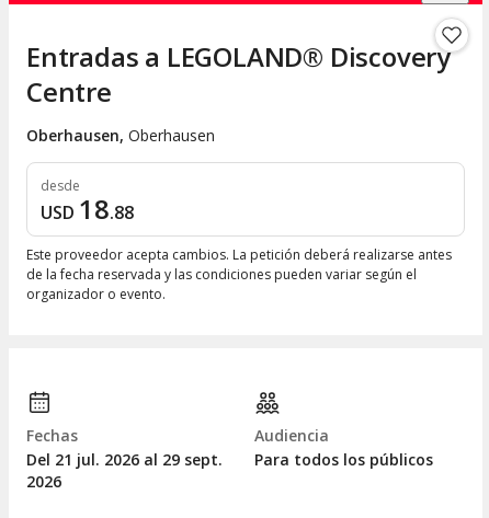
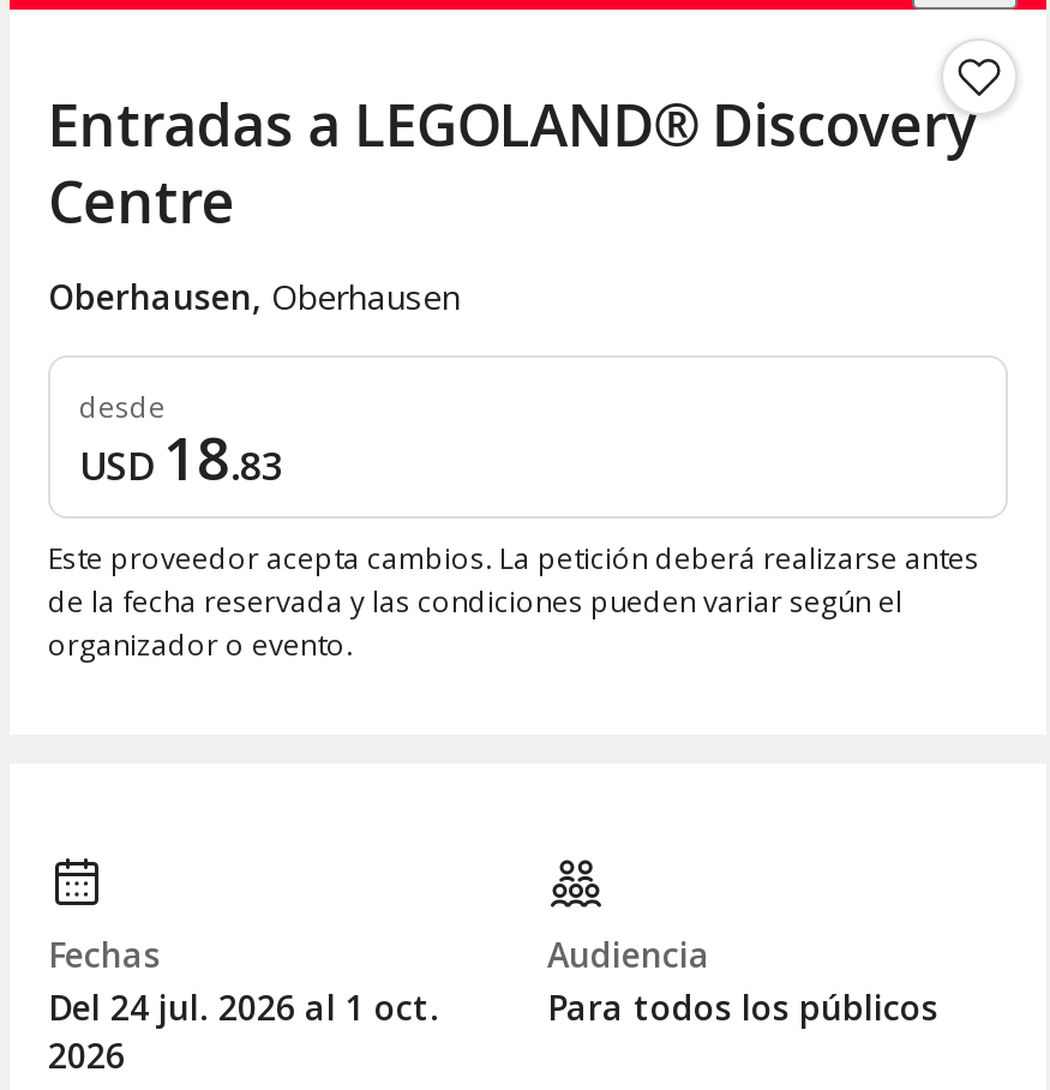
- USD 18.88
+ USD 18.83

- Del 21 jul. 2026 al 29 sept.
+ Del 24 jul. 2026 al 1 oct.
